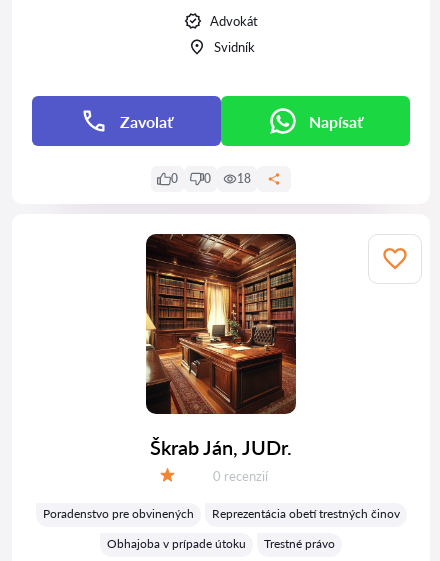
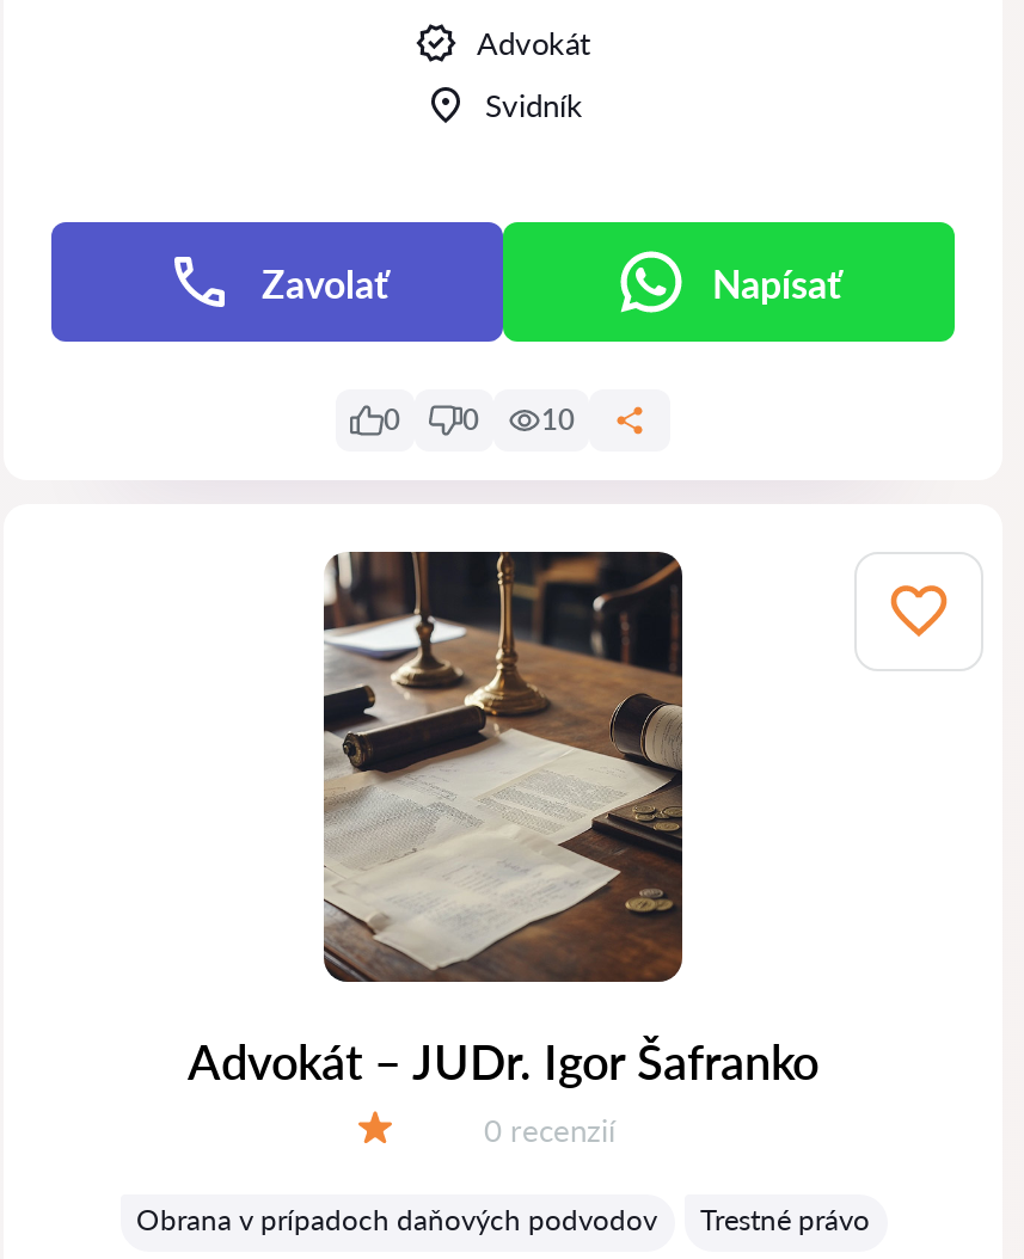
- 18
+ 10

- [image]
- Škrab Ján, JUDr.
+ [image]
+ Advokát – JUDr. Igor Šafranko

- Poradenstvo pre obvinených
- Reprezentácia obetí trestných činov
- Obhajoba v prípade útoku
+ Obrana v prípadoch daňových podvodov
